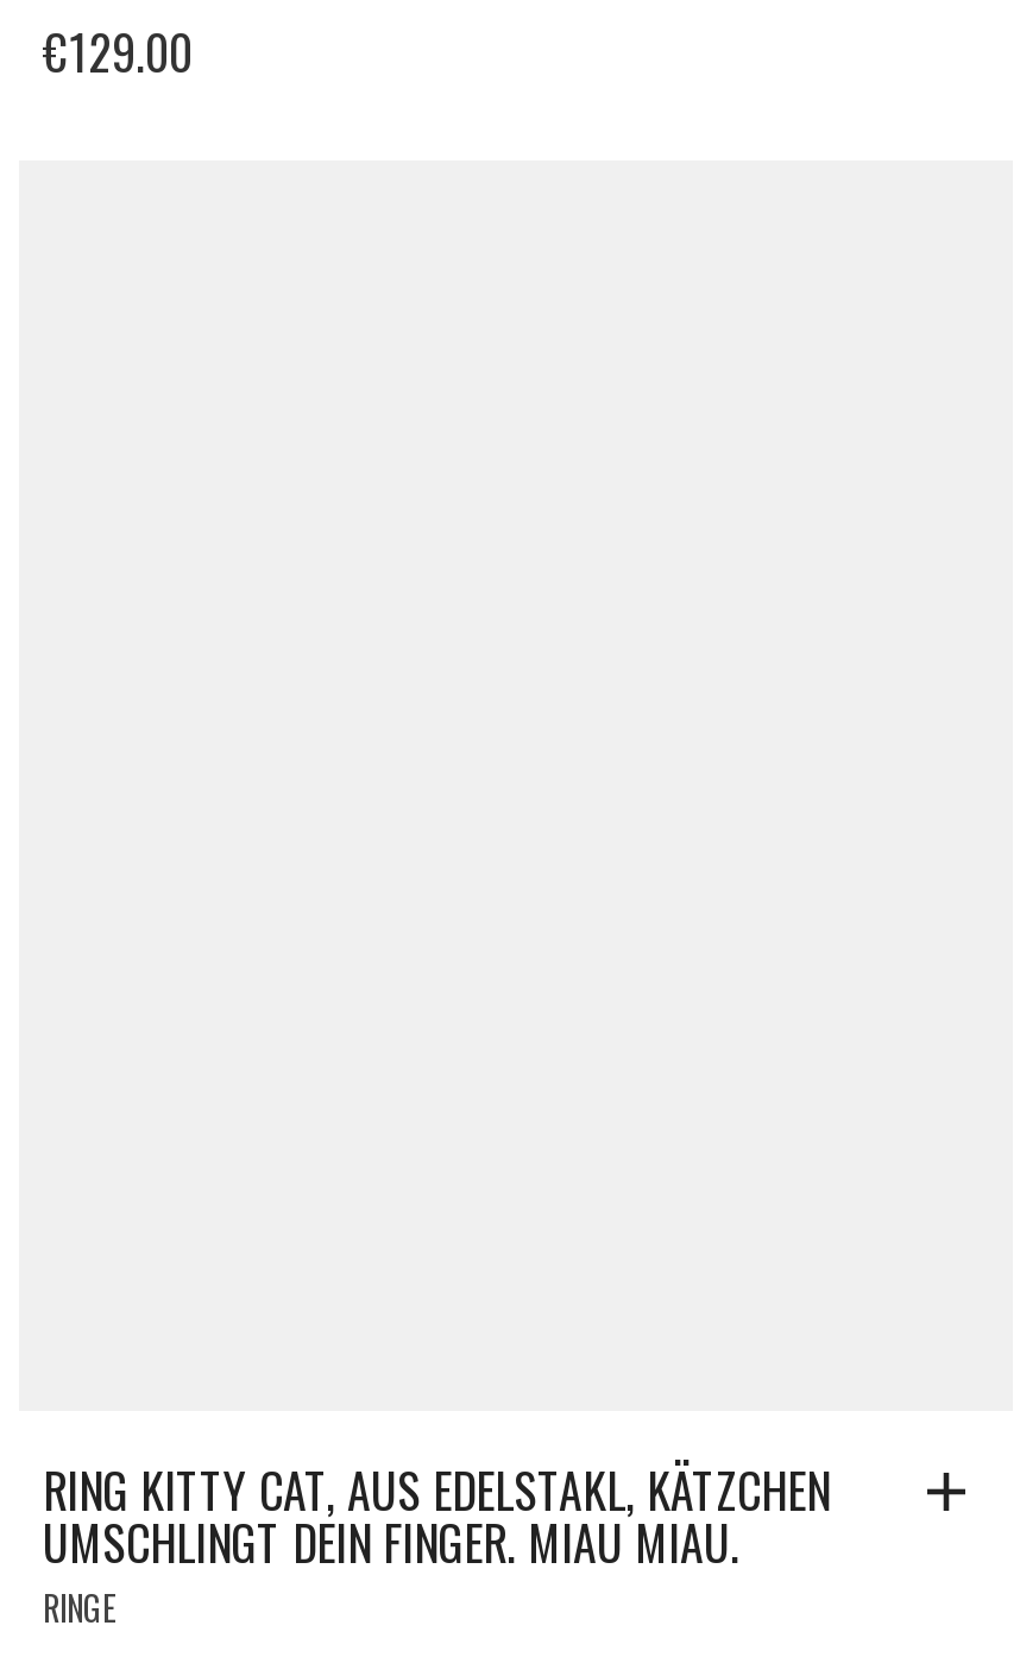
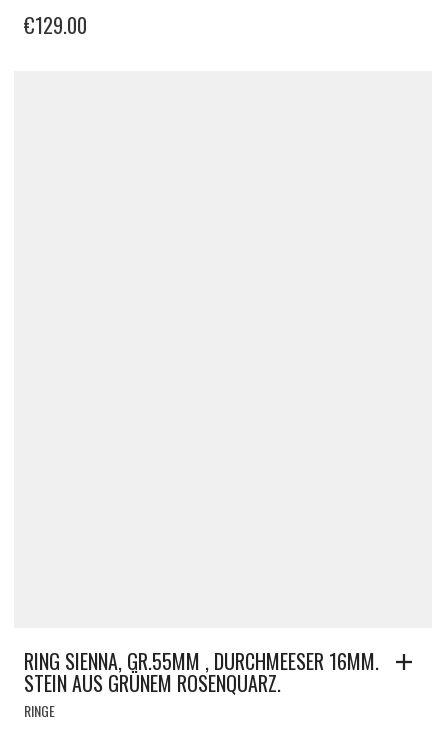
- RING KITTY CAT, AUS EDELSTAKL, KÄTZCHEN
- UMSCHLINGT DEIN FINGER. MIAU MIAU.
+ RING SIENNA, GR.55MM , DURCHMEESER 16MM.
+ STEIN AUS GRÜNEM ROSENQUARZ.
